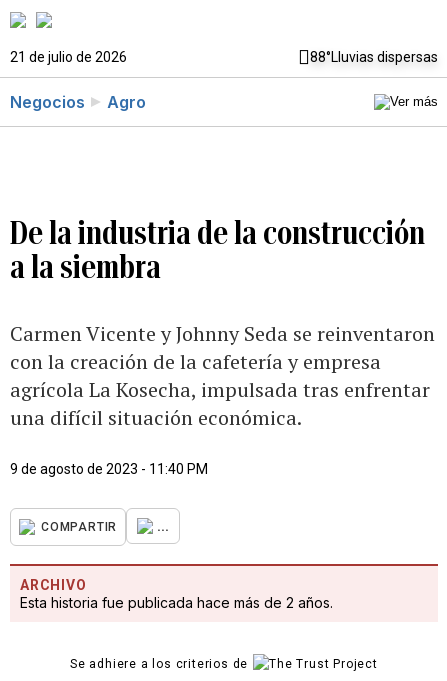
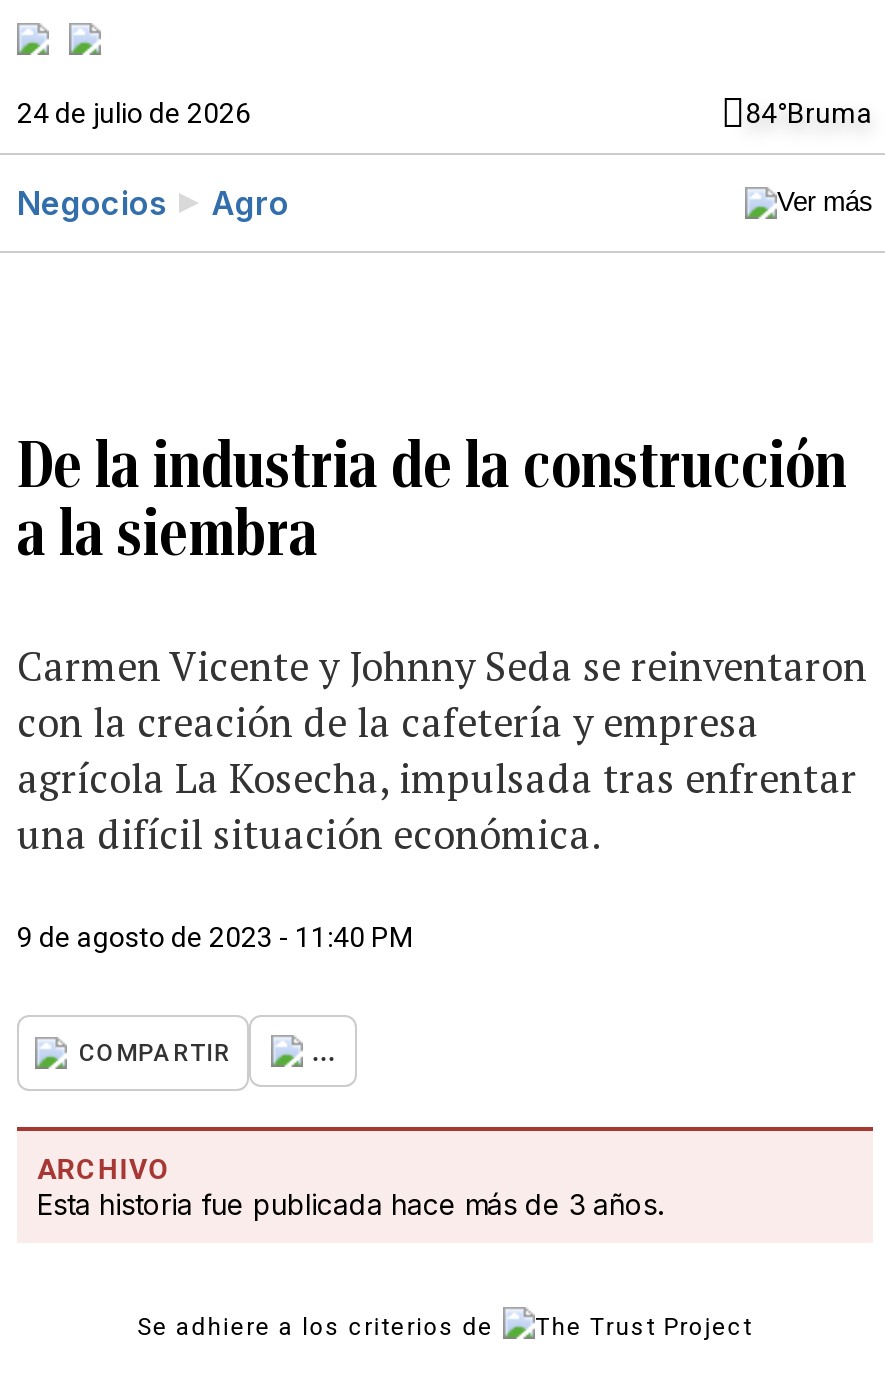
- 21 de julio de 2026
- 88°Lluvias dispersas
+ 24 de julio de 2026
+ 84°Bruma

- Esta historia fue publicada hace más de 2 años.
+ Esta historia fue publicada hace más de 3 años.
